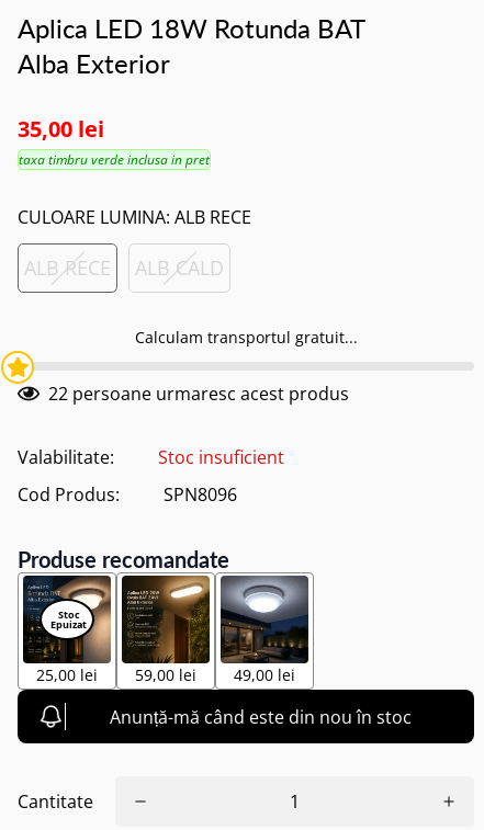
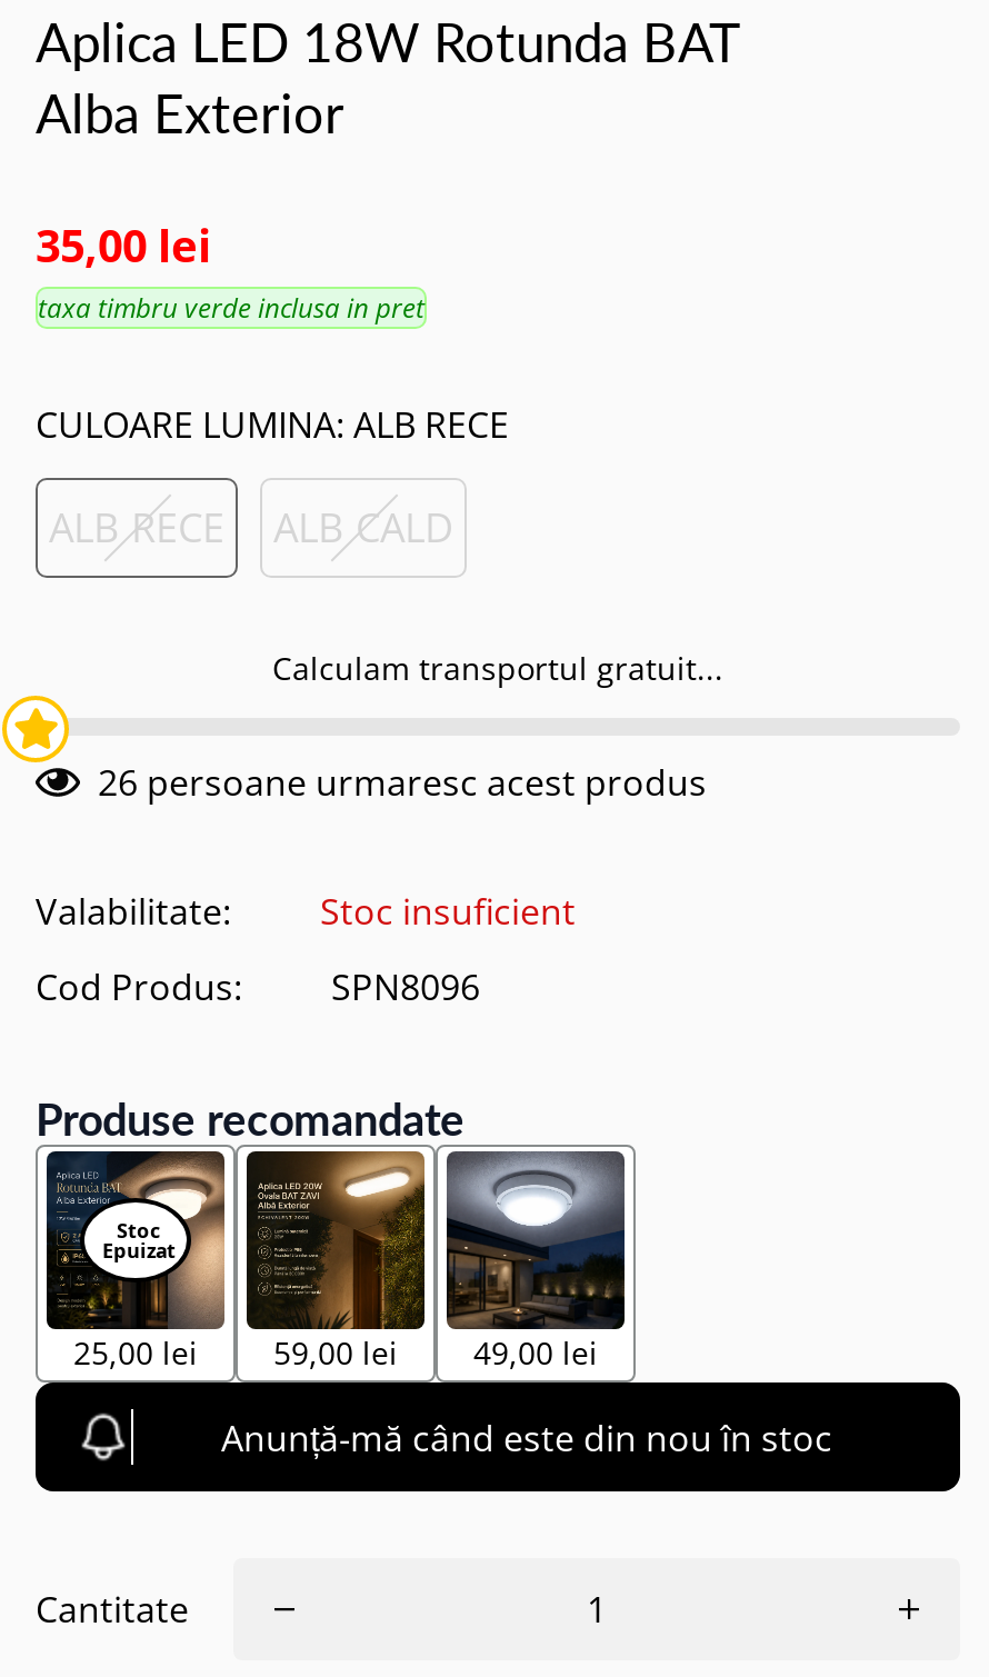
- 22 persoane urmaresc acest produs
+ 26 persoane urmaresc acest produs
